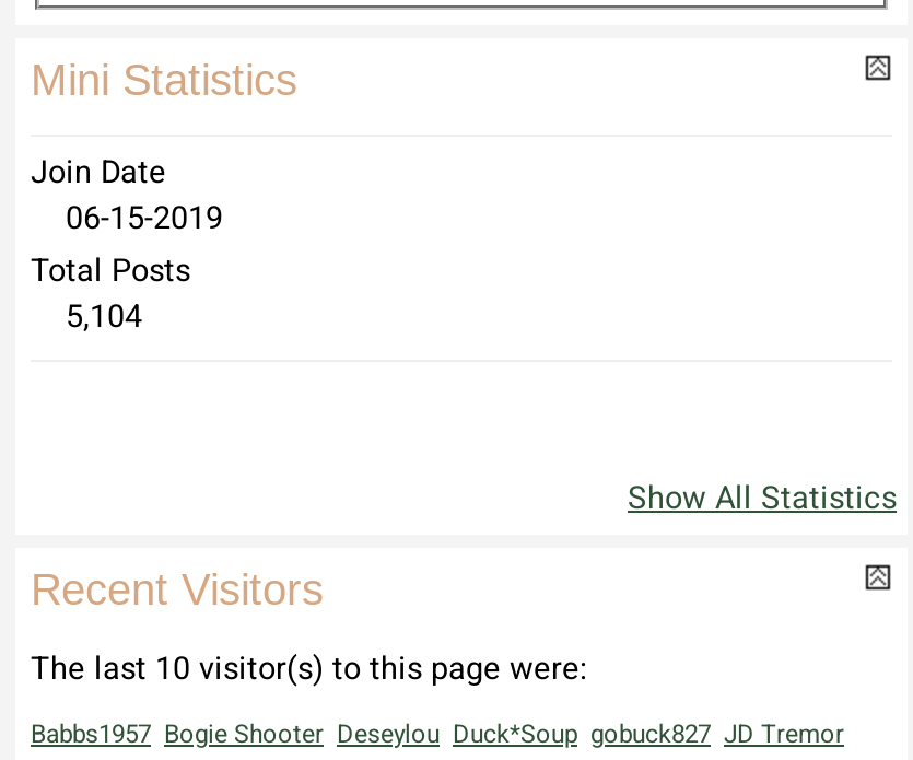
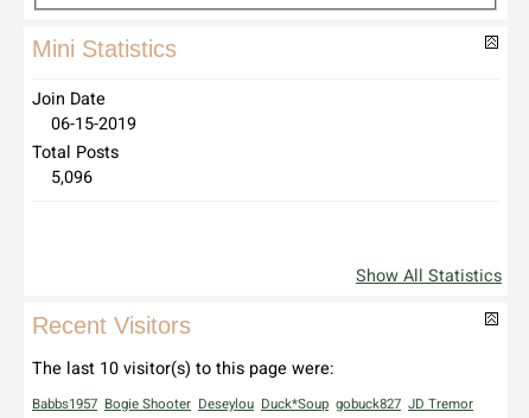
- 5,104
+ 5,096
